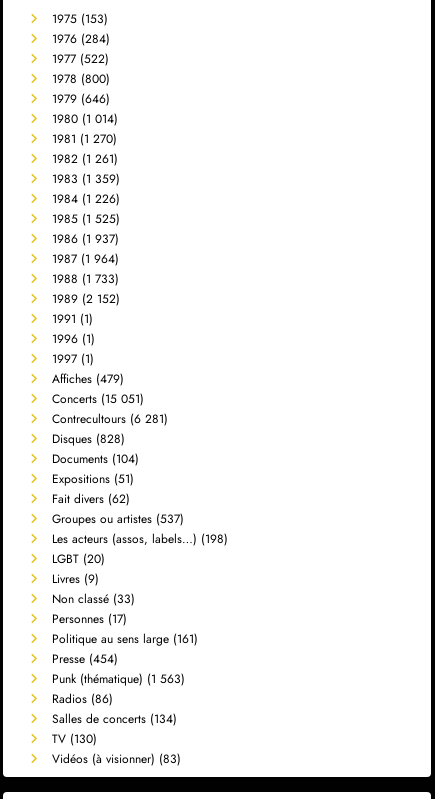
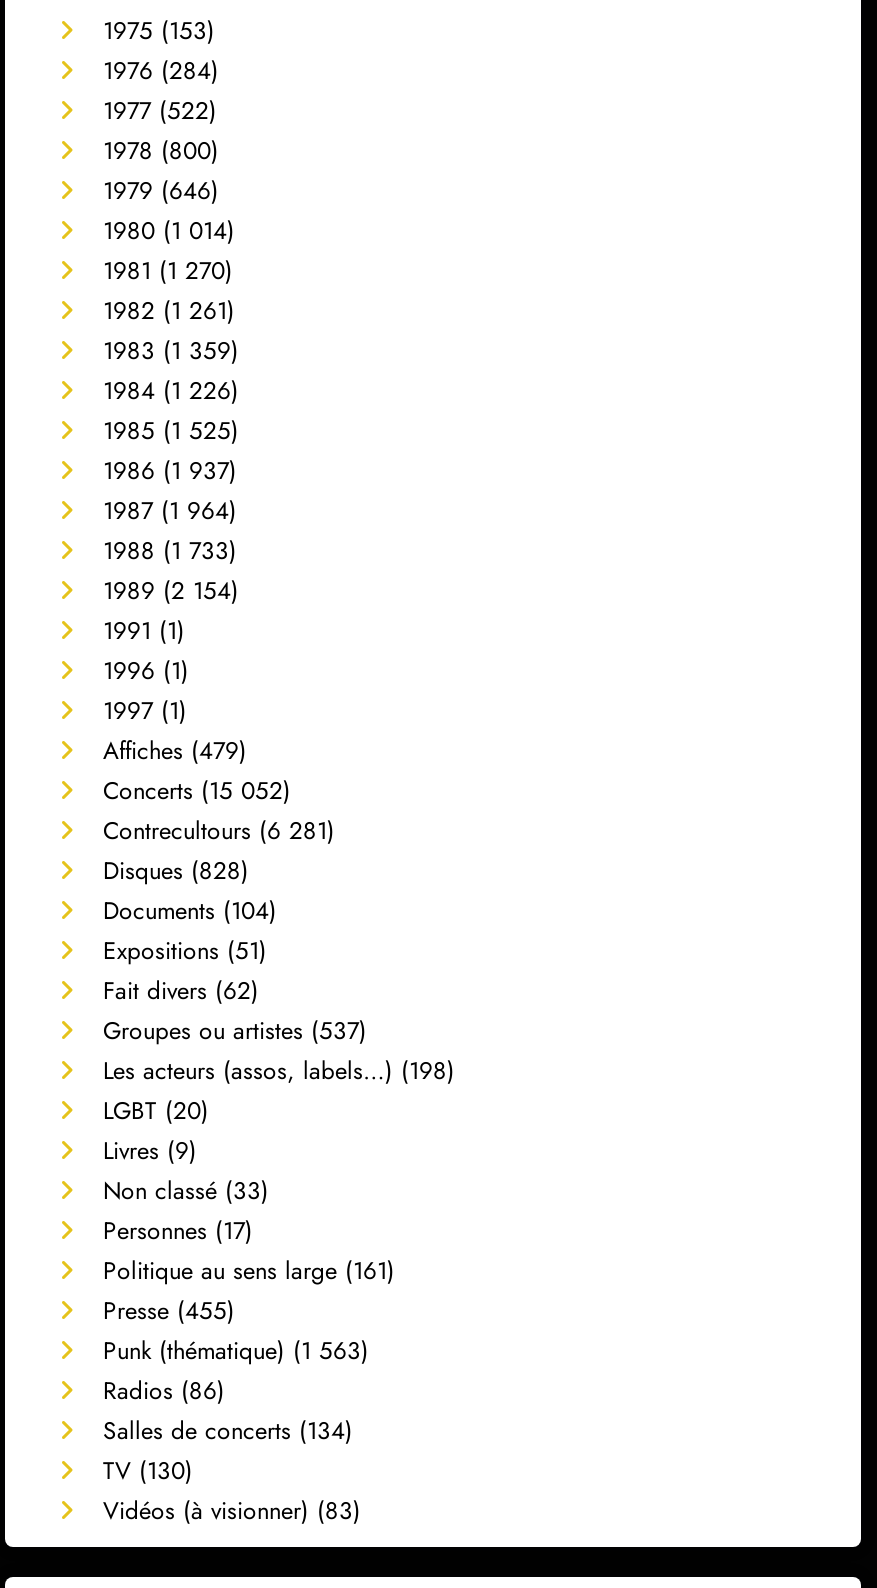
- 1989 (2 152)
+ 1989 (2 154)

- Concerts (15 051)
+ Concerts (15 052)

- Presse (454)
+ Presse (455)
